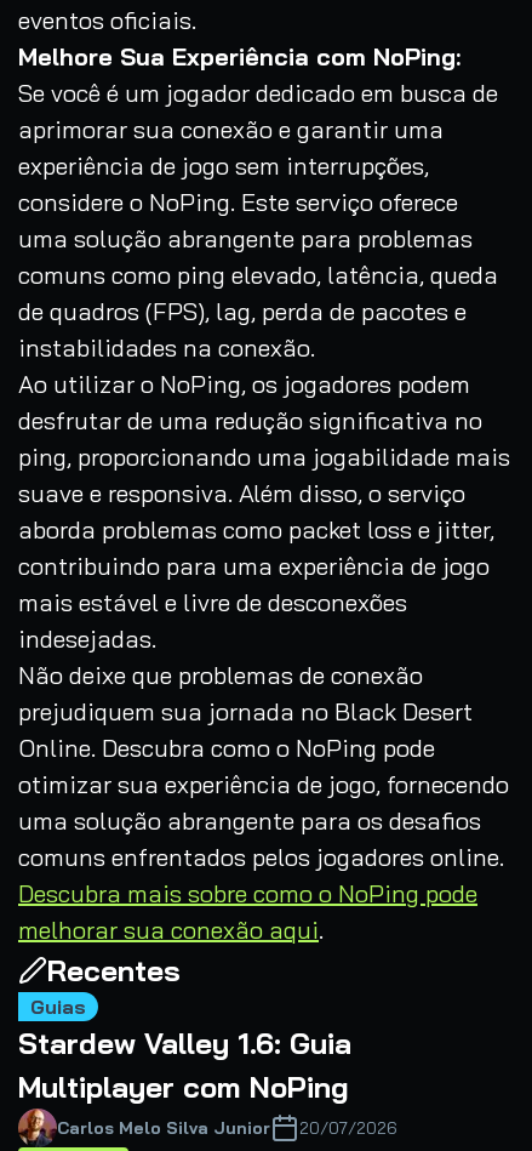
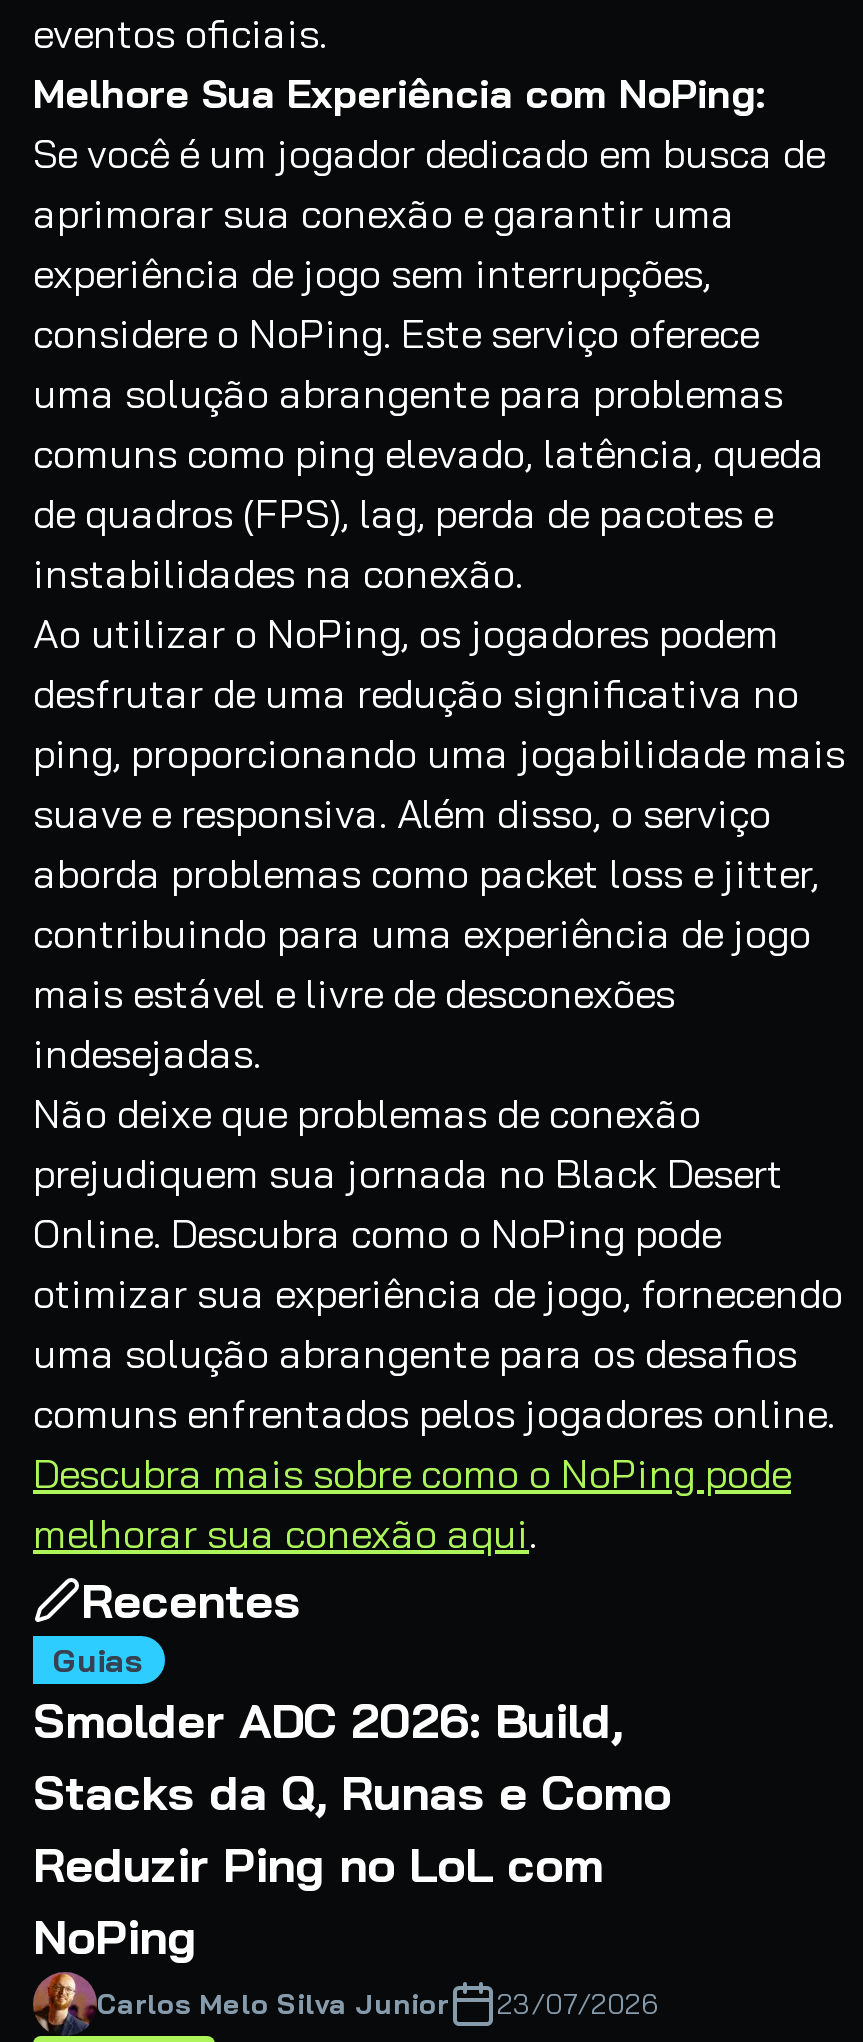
- Stardew Valley 1.6: Guia
- Multiplayer com NoPing
+ Smolder ADC 2026: Build,
+ Stacks da Q, Runas e Como
+ Reduzir Ping no LoL com
+ NoPing

- Carlos Melo Silva Junior 20/07/2026
+ Carlos Melo Silva Junior 23/07/2026
